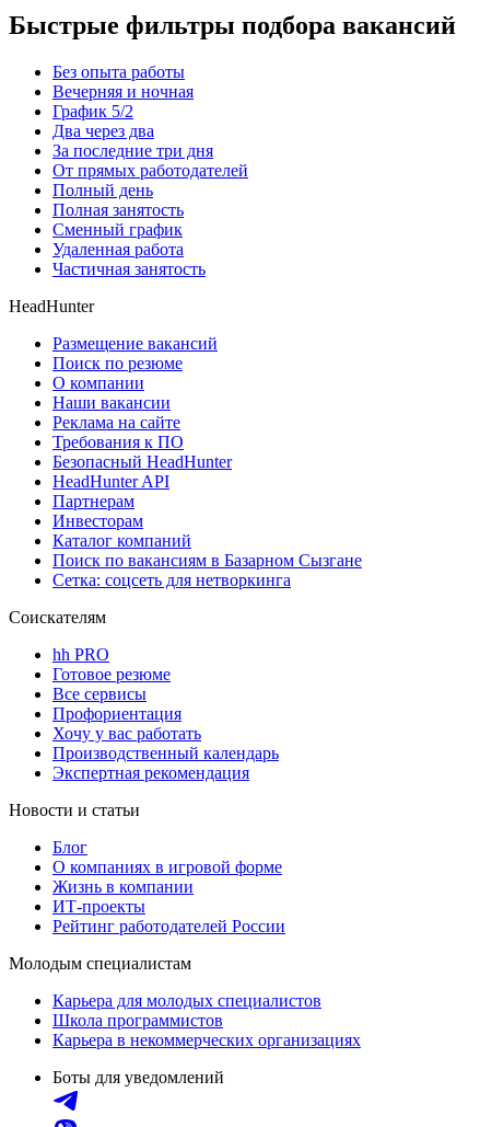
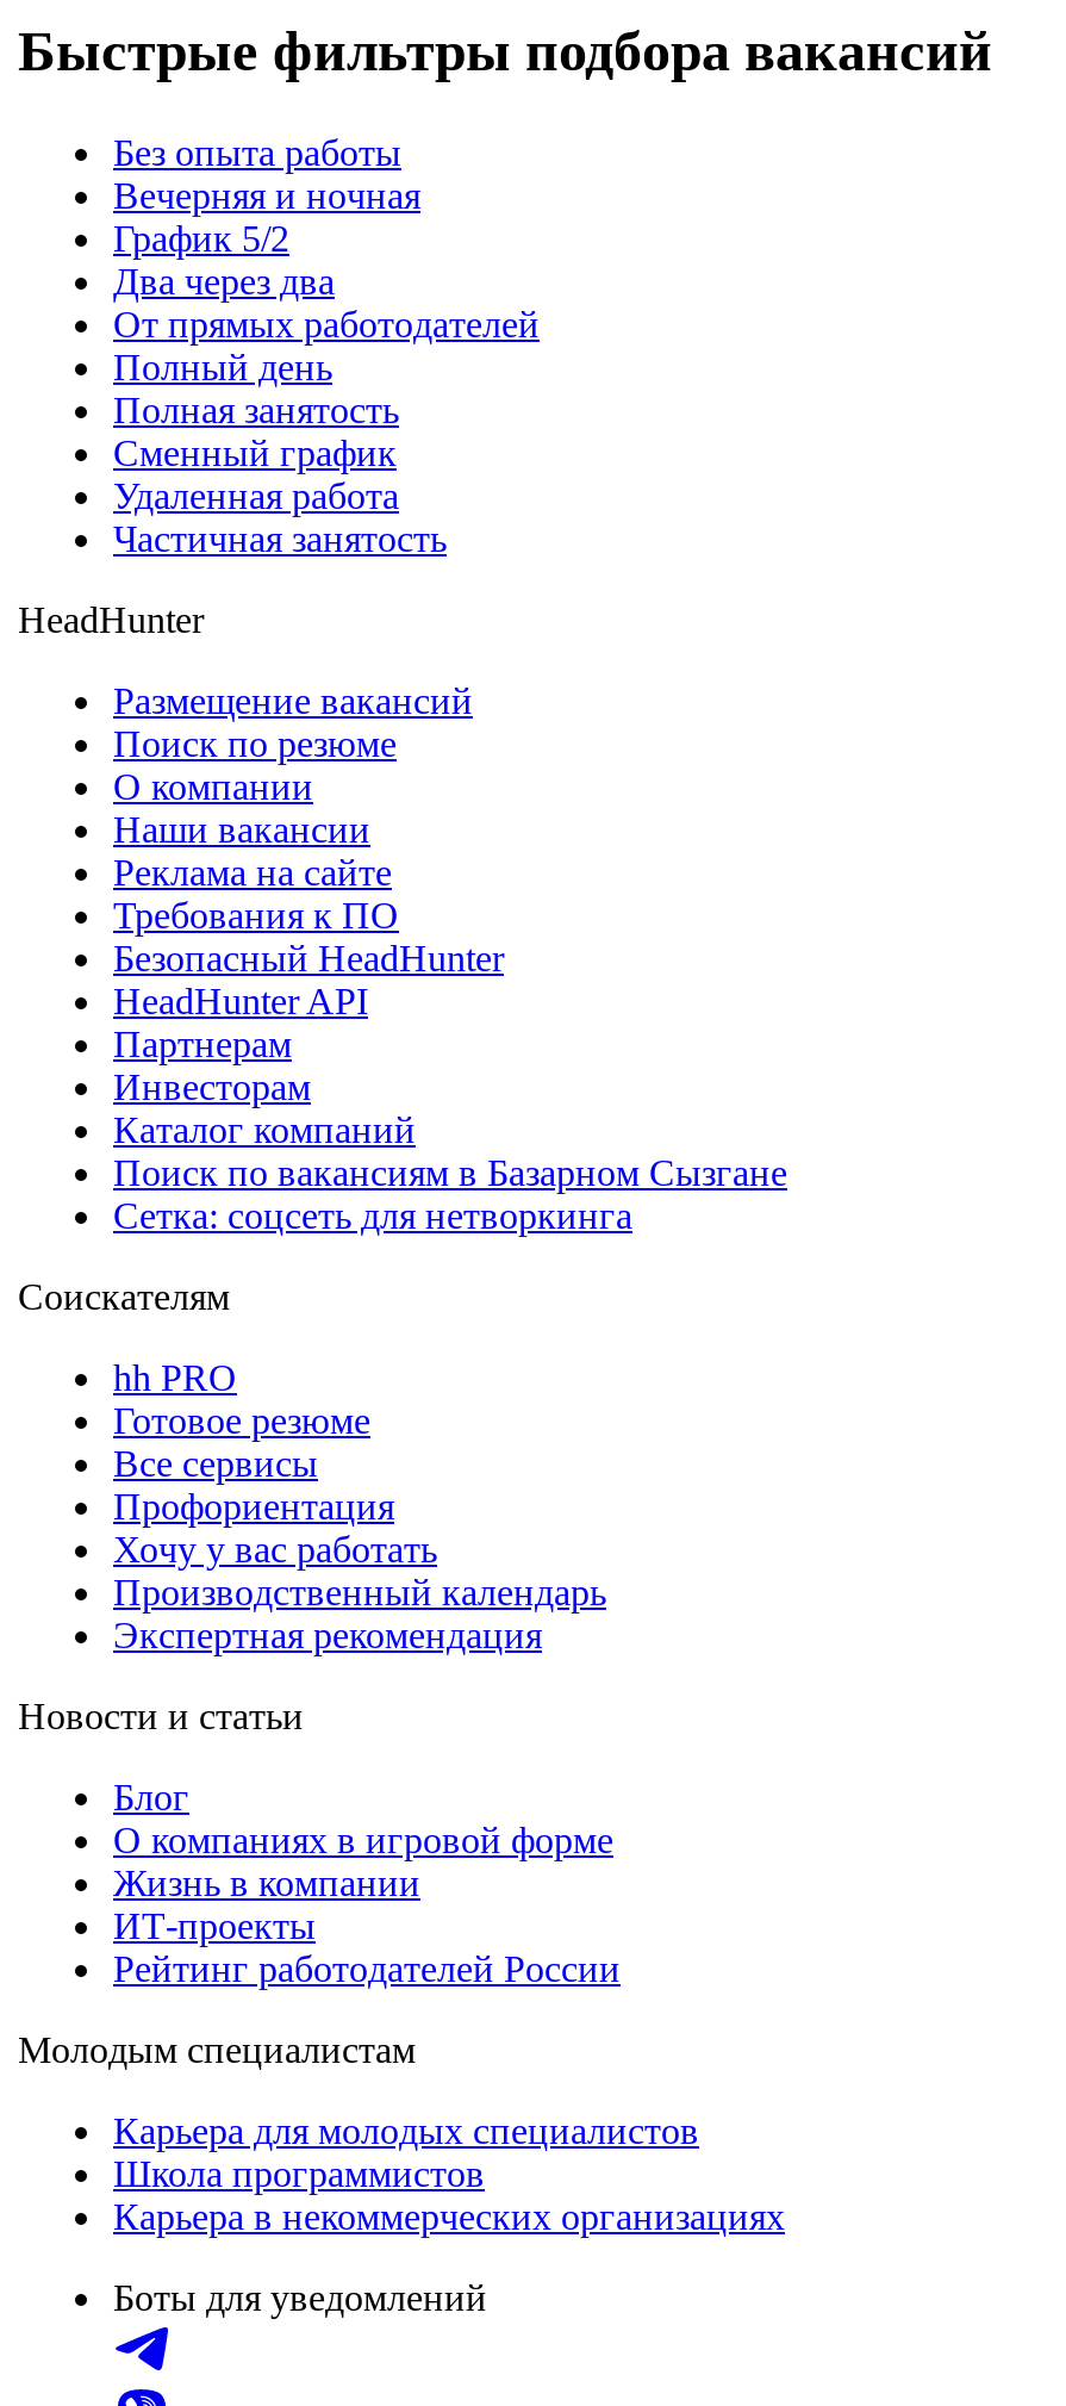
- За последние три дня
